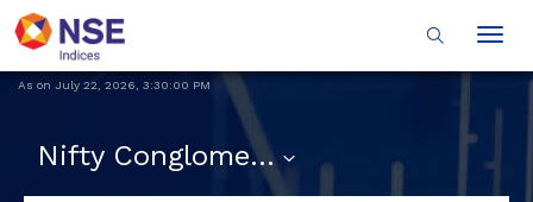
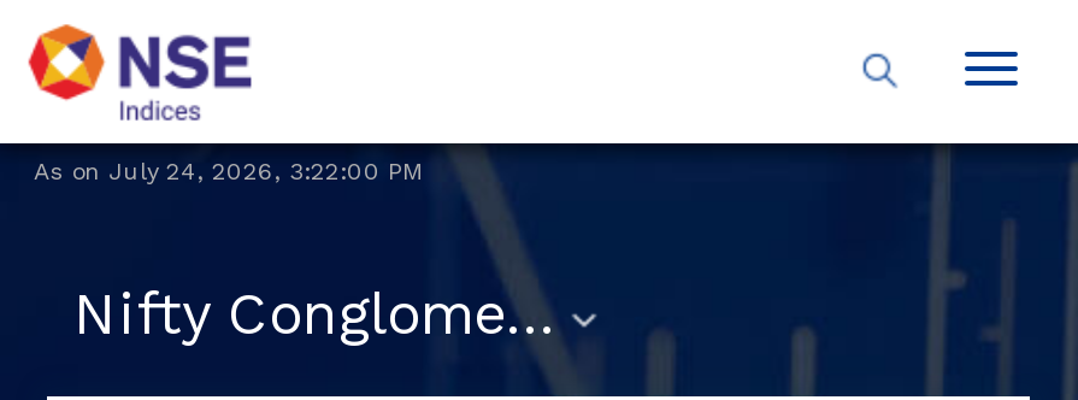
- As on July 22, 2026, 3:30:00 PM
+ As on July 24, 2026, 3:22:00 PM
